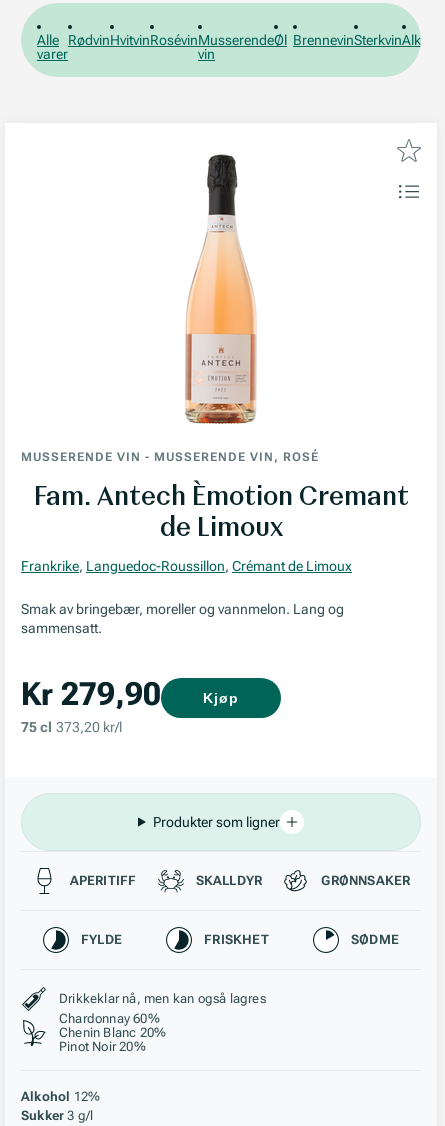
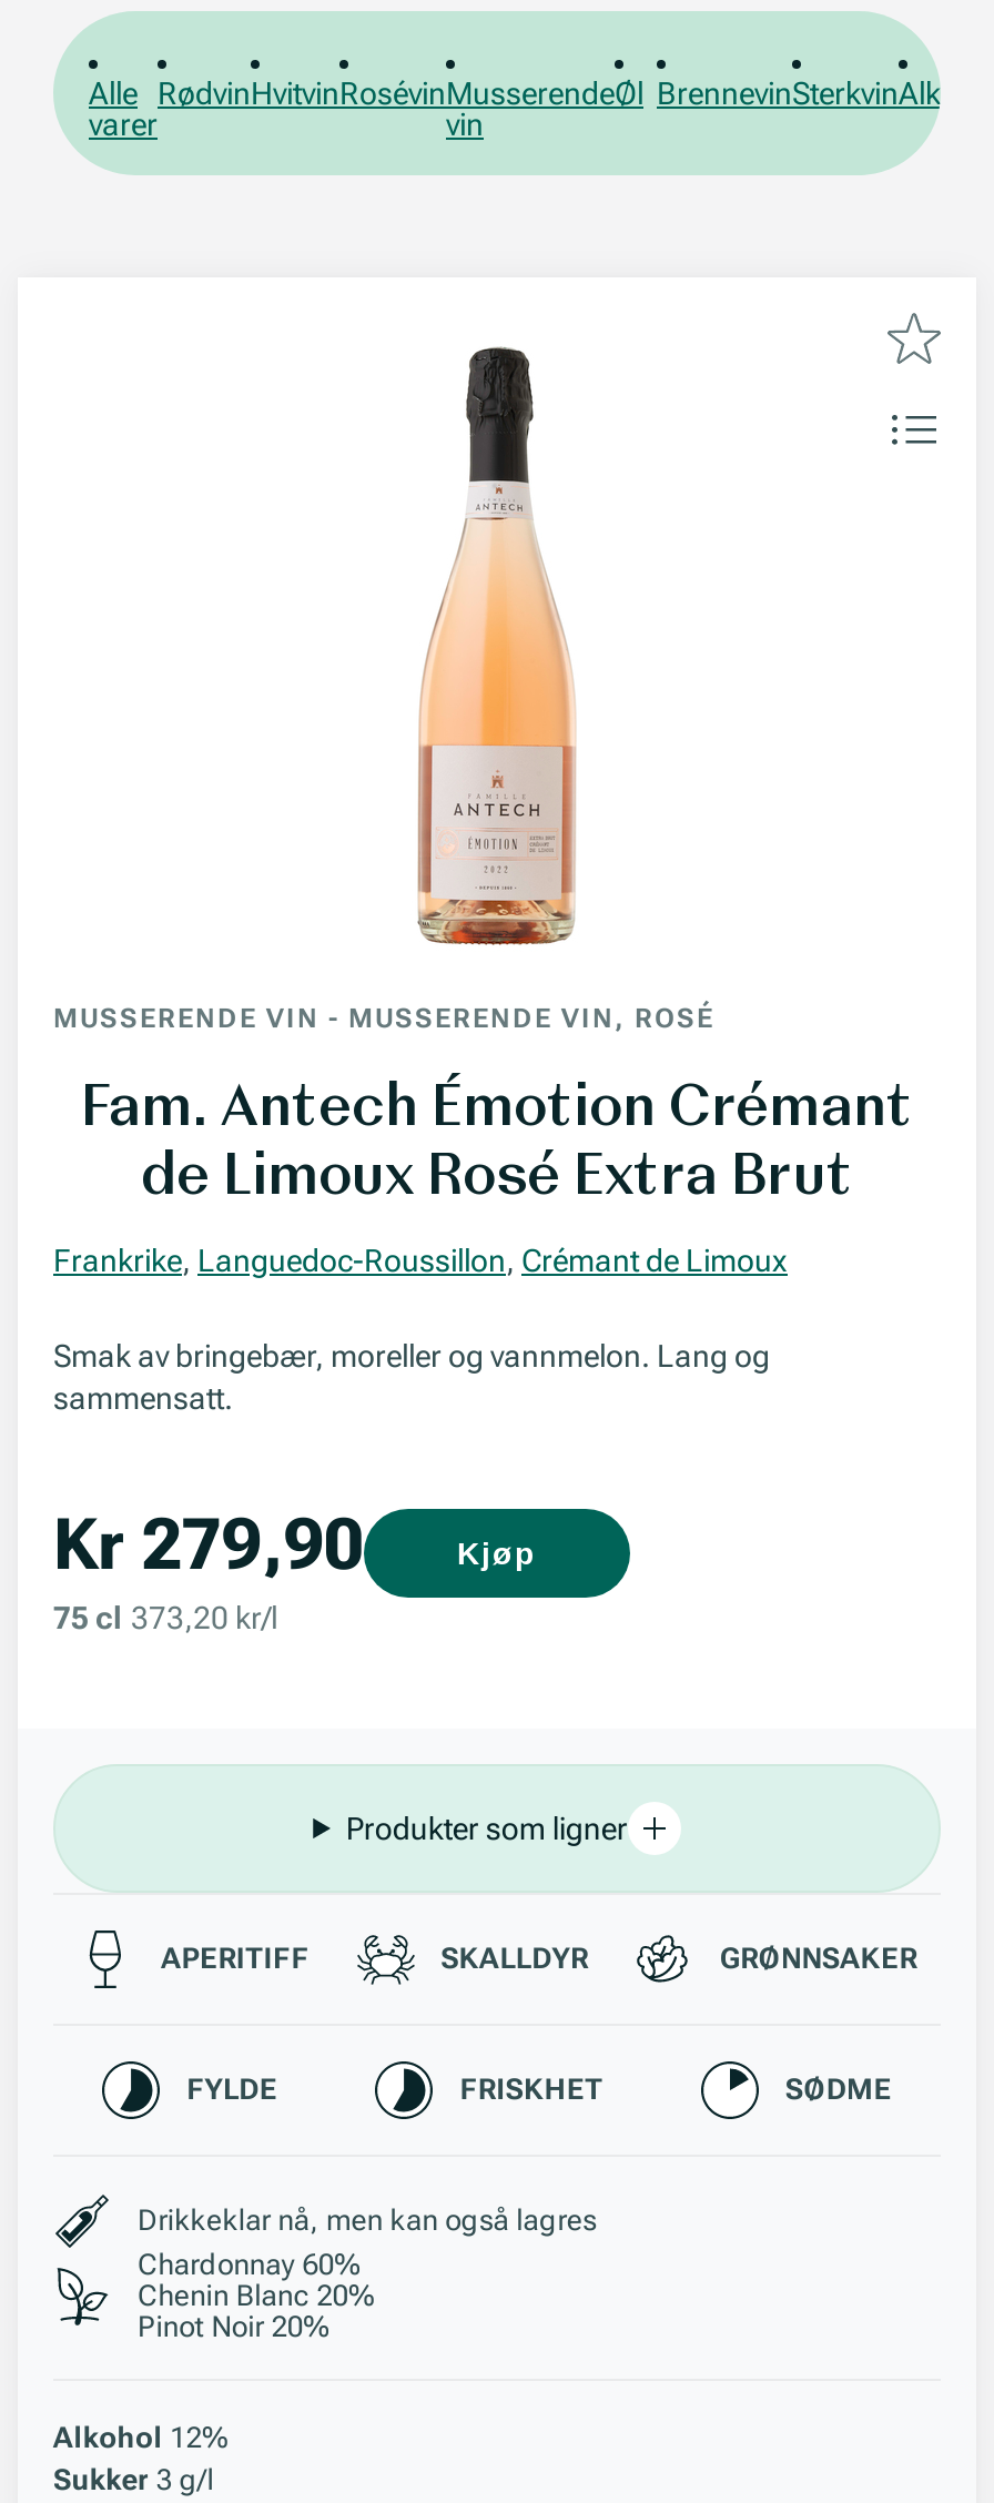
- Fam. Antech Èmotion Cremant
- de Limoux
+ Fam. Antech Émotion Crémant
+ de Limoux Rosé Extra Brut
